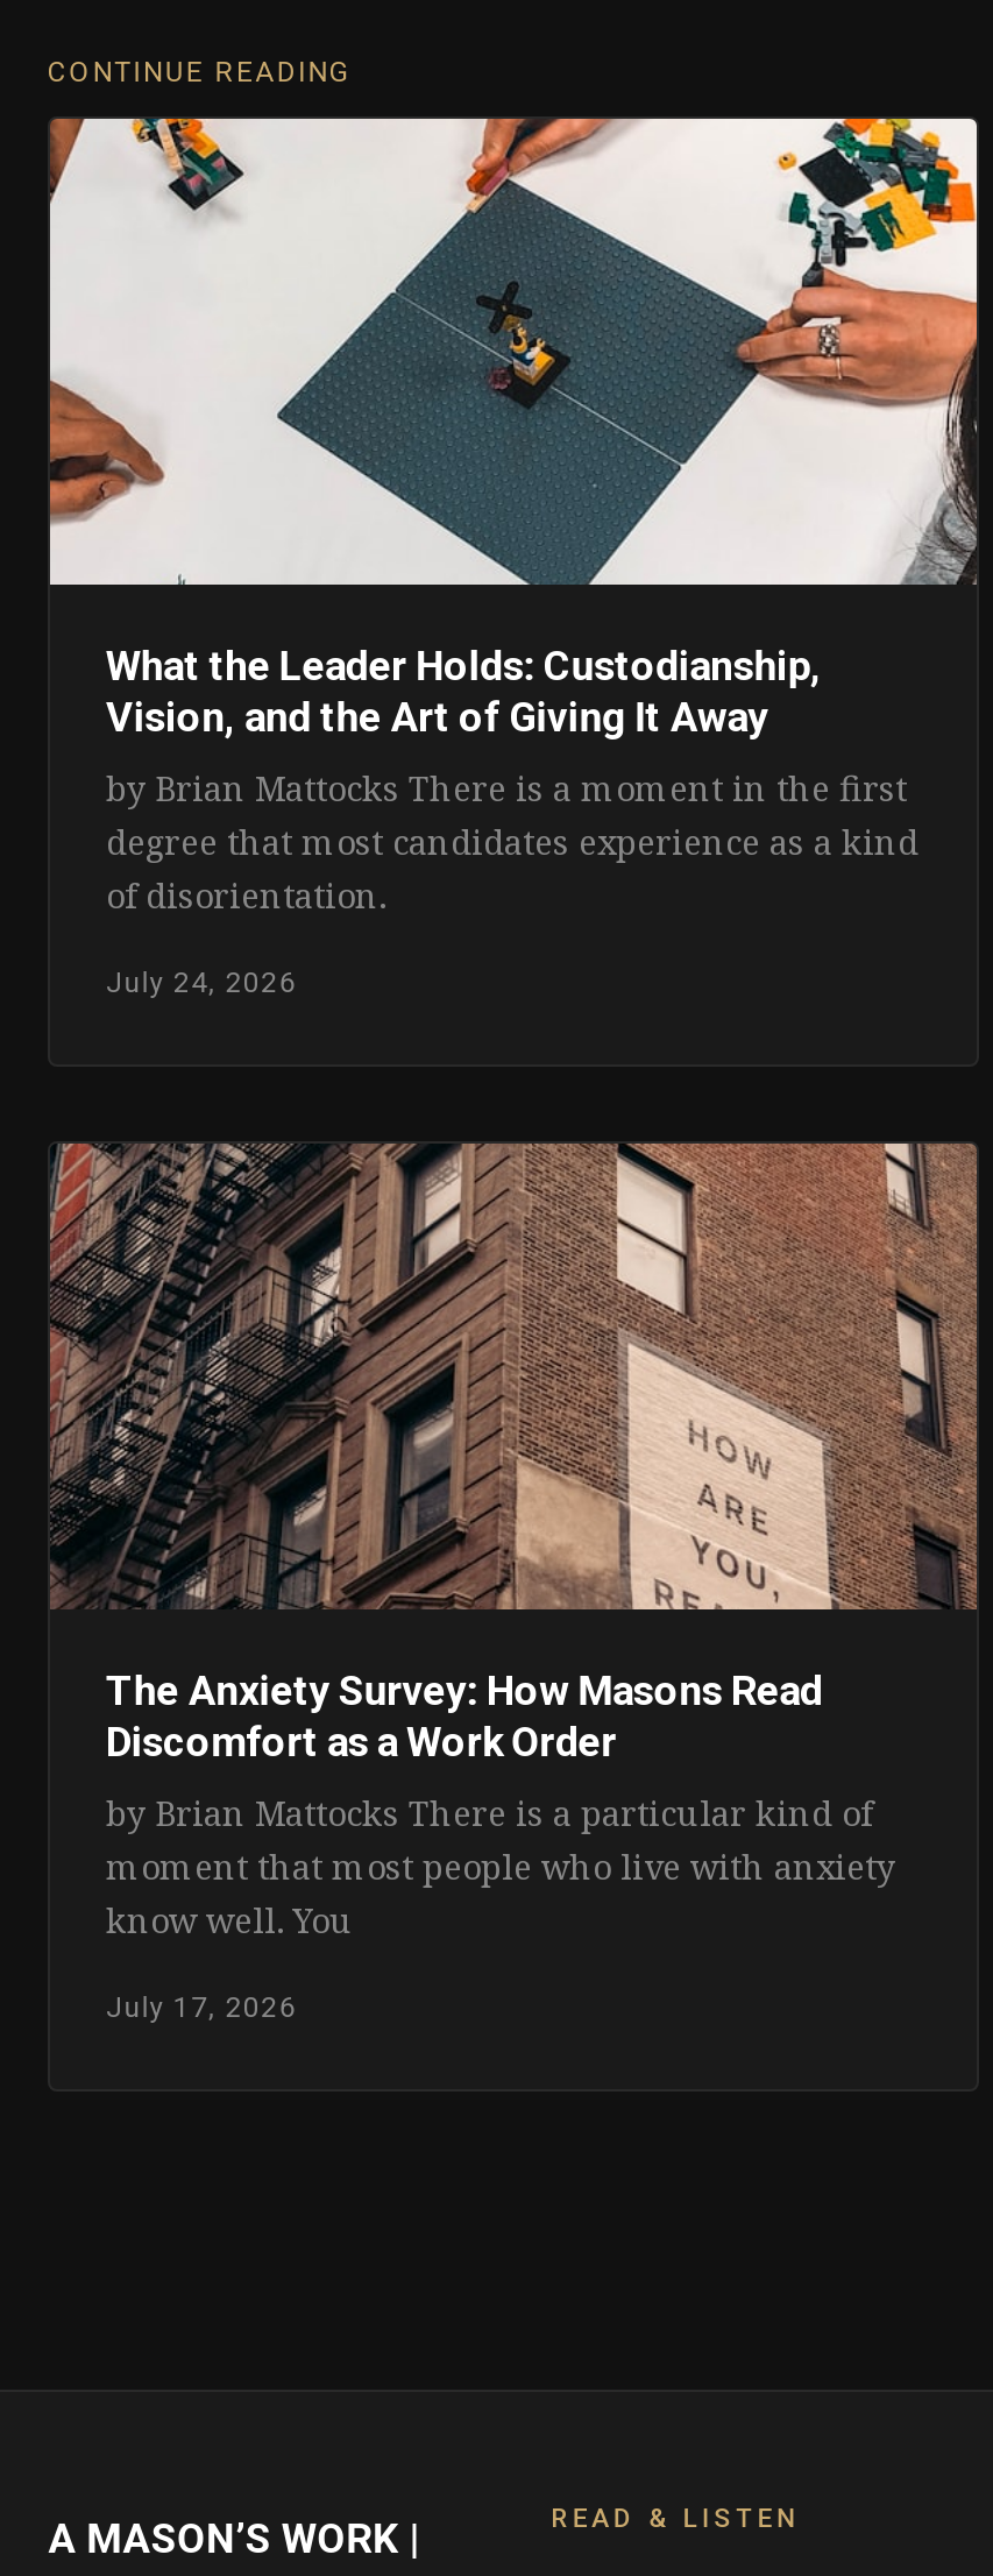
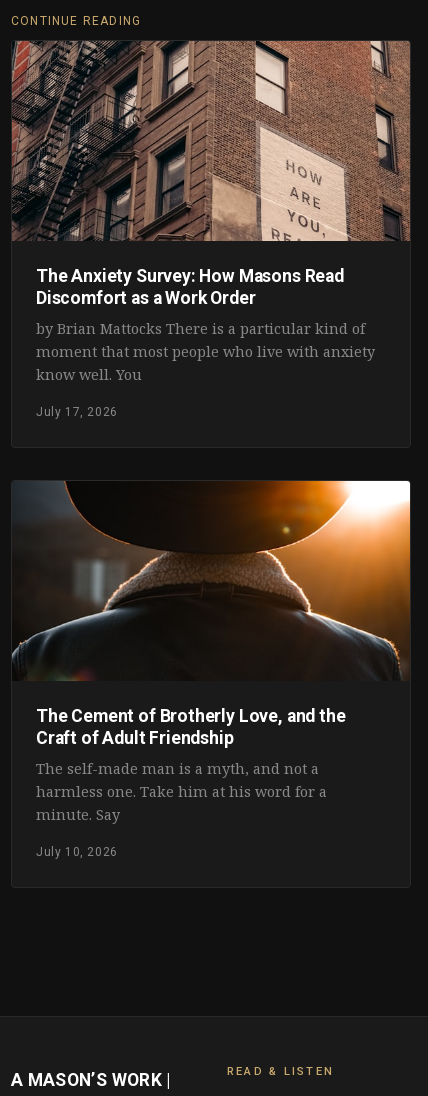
- [image]
- What the Leader Holds: Custodianship,
- Vision, and the Art of Giving It Away
- by Brian Mattocks There is a moment in the first
- degree that most candidates experience as a kind
- of disorientation.
- July 24, 2026

moved up: [image] | The Anxiety Survey: How Masons Read | Discomfort as a Work Order | by Brian Mattocks There is a particular kind of | moment that most people who live with anxiety | know well. You | July 17, 2026

+ [image]
+ The Cement of Brotherly Love, and the
+ Craft of Adult Friendship
+ The self-made man is a myth, and not a
+ harmless one. Take him at his word for a
+ minute. Say
+ July 10, 2026
